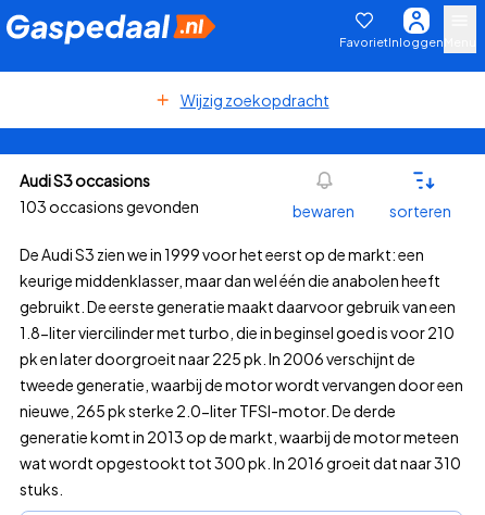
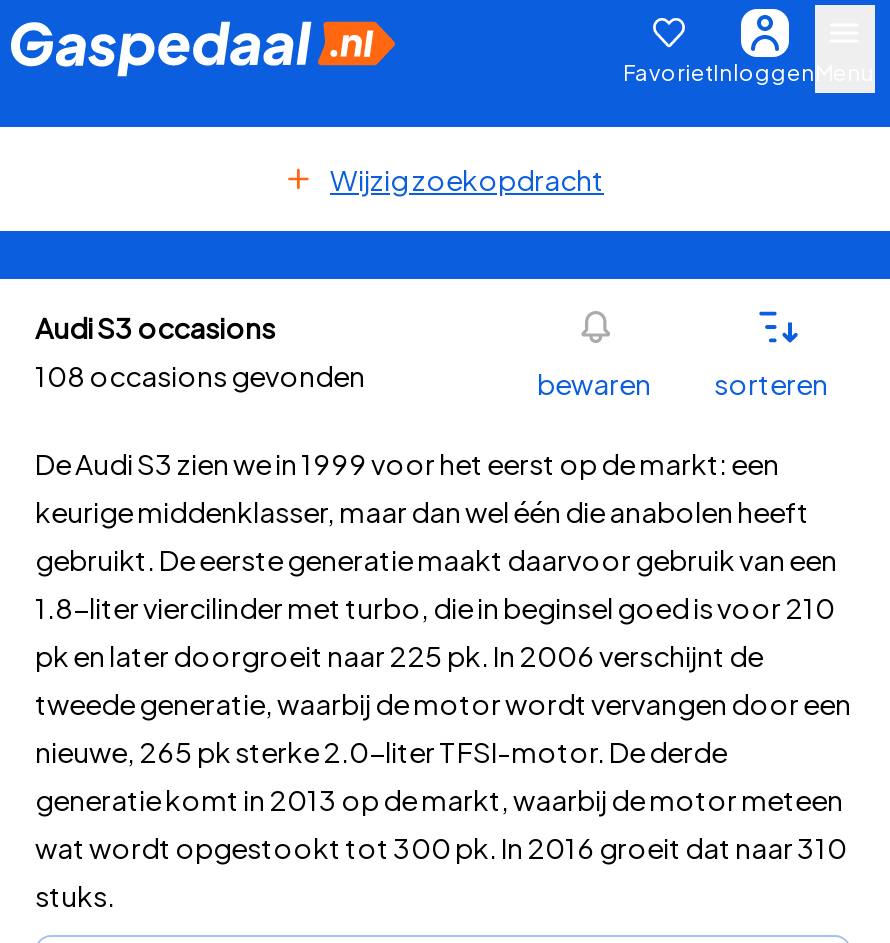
- 103 occasions gevonden
+ 108 occasions gevonden
